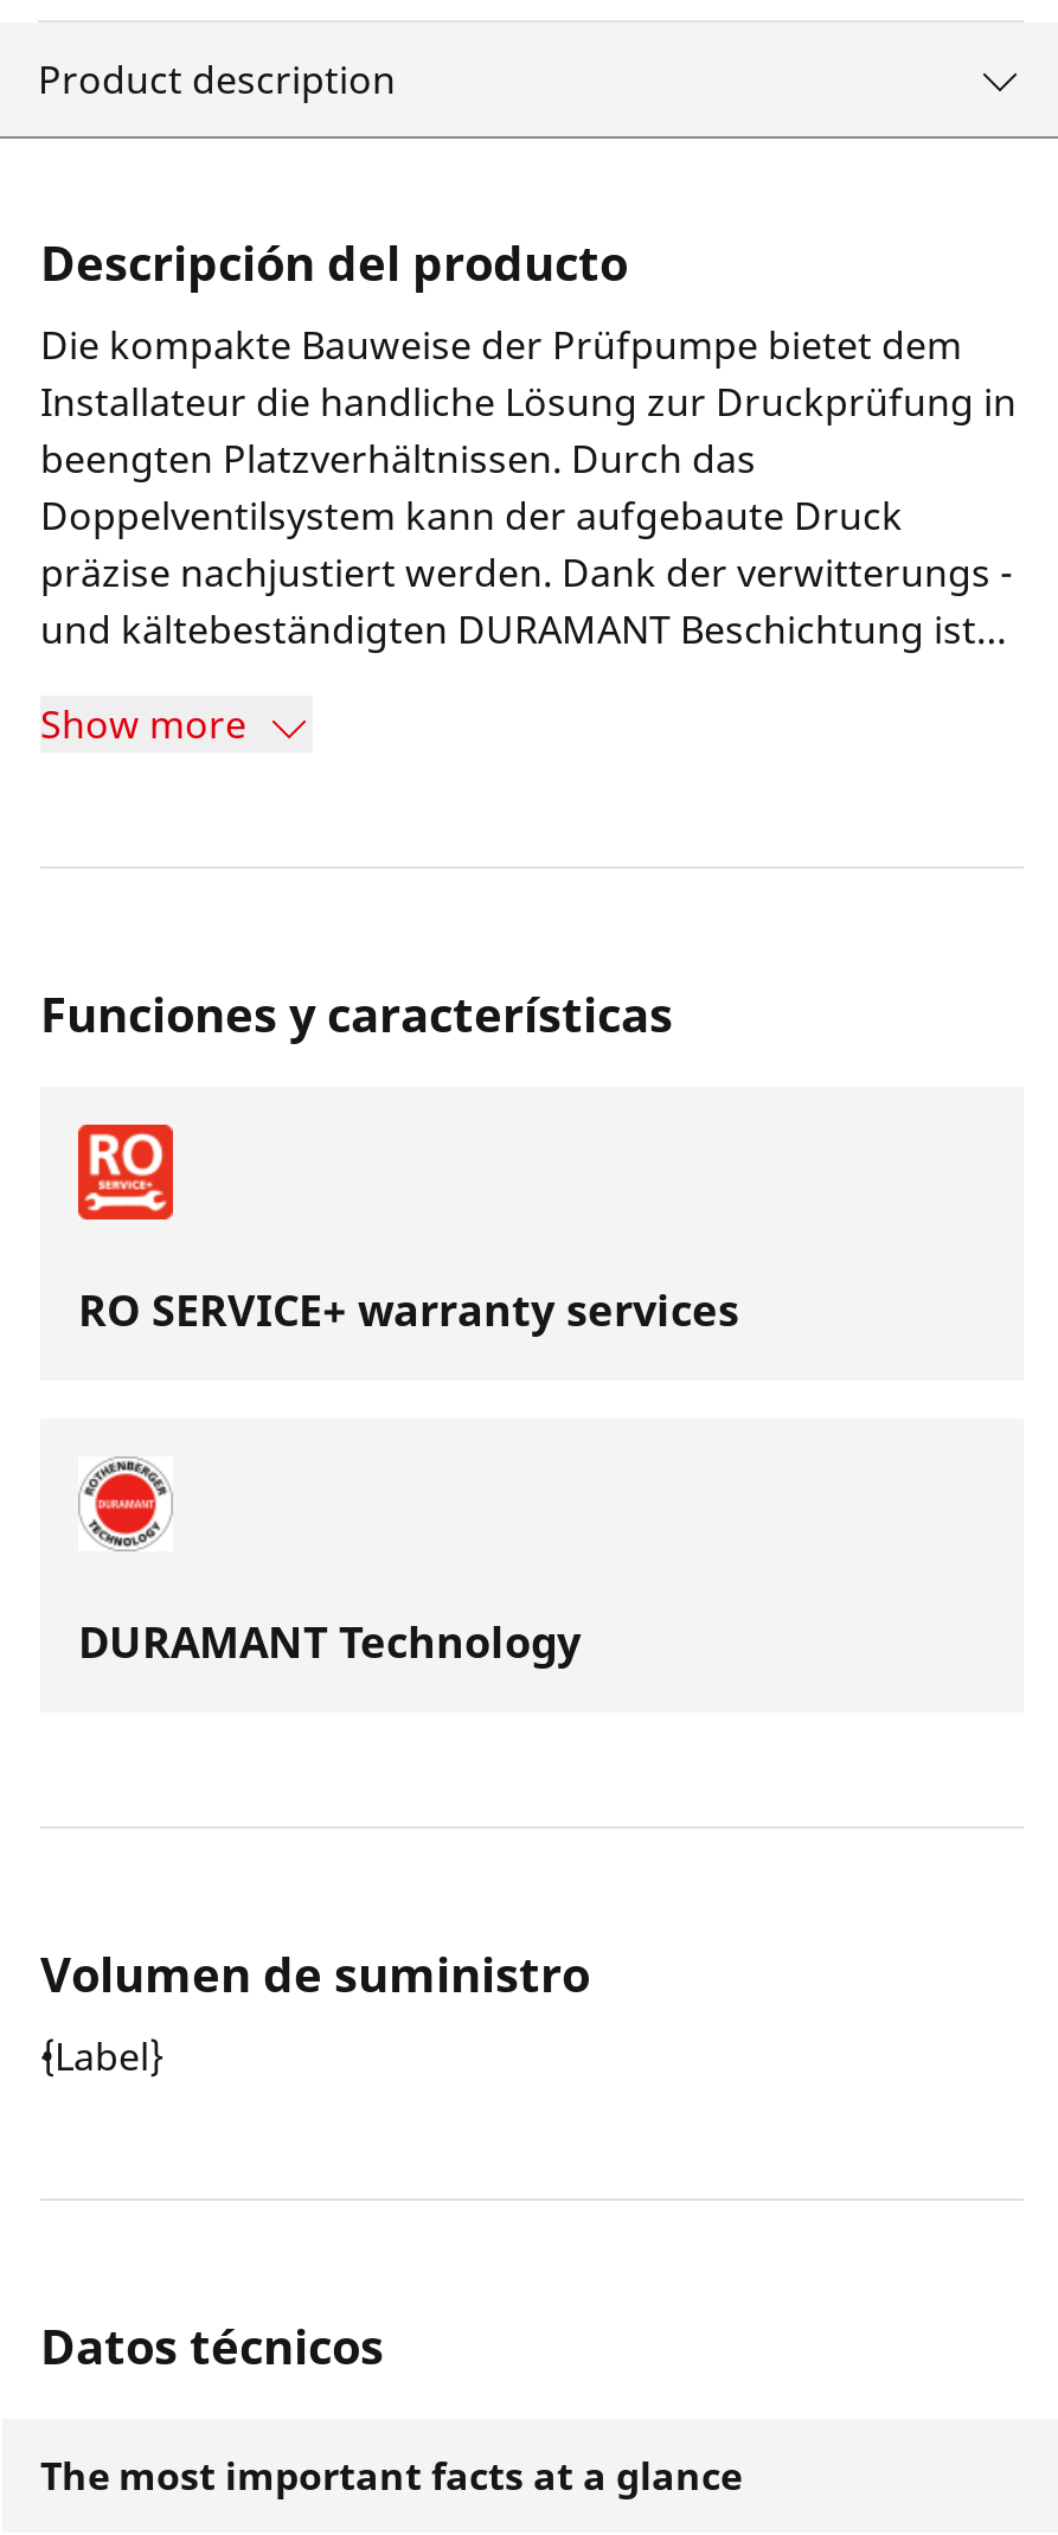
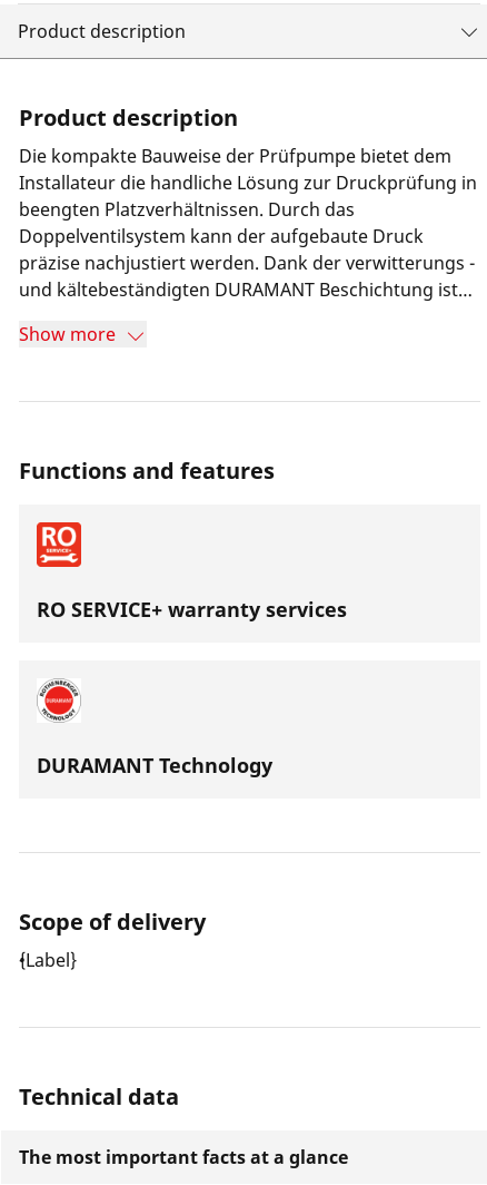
- Descripción del producto
+ Product description

- Funciones y características
+ Functions and features

- Volumen de suministro
+ Scope of delivery

- Datos técnicos
+ Technical data
